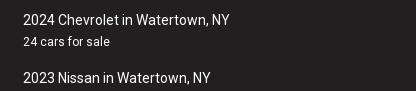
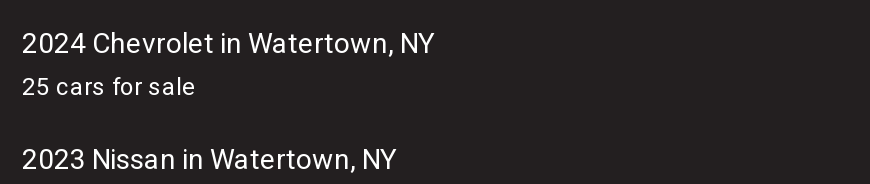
- 24 cars for sale
+ 25 cars for sale
